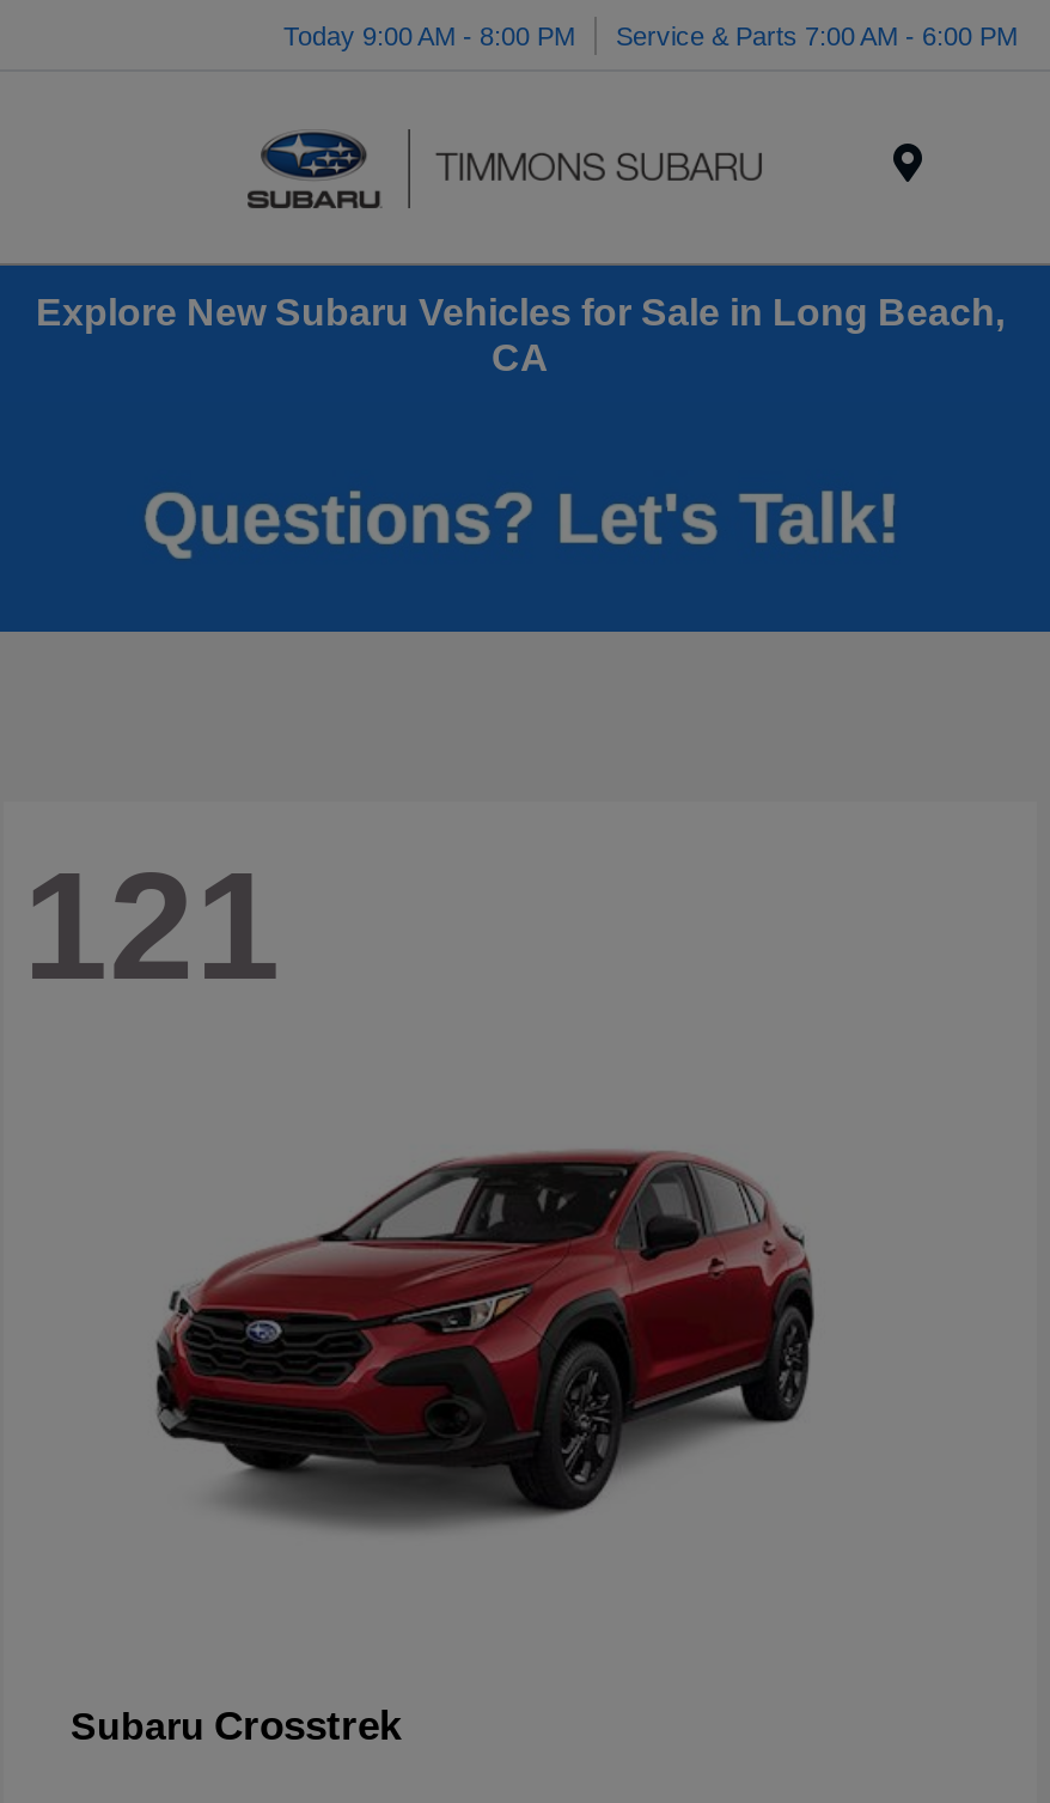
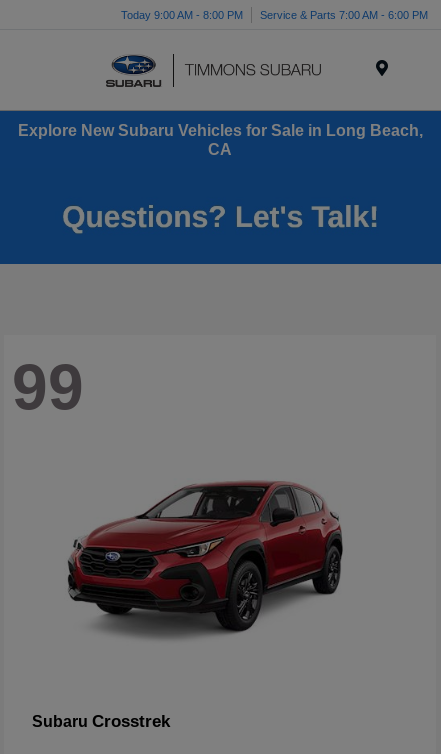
- 121
+ 99
